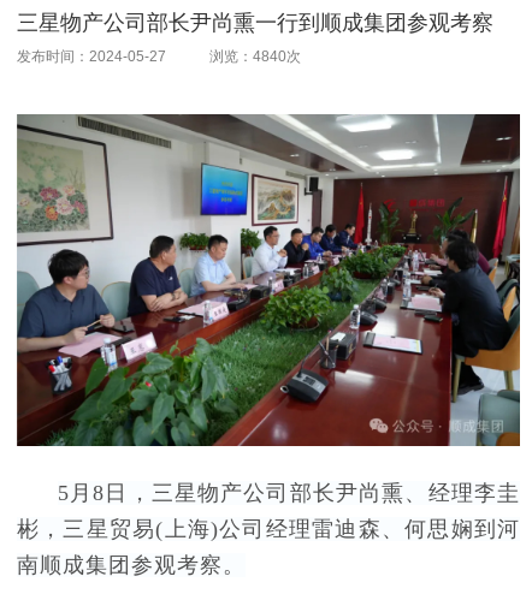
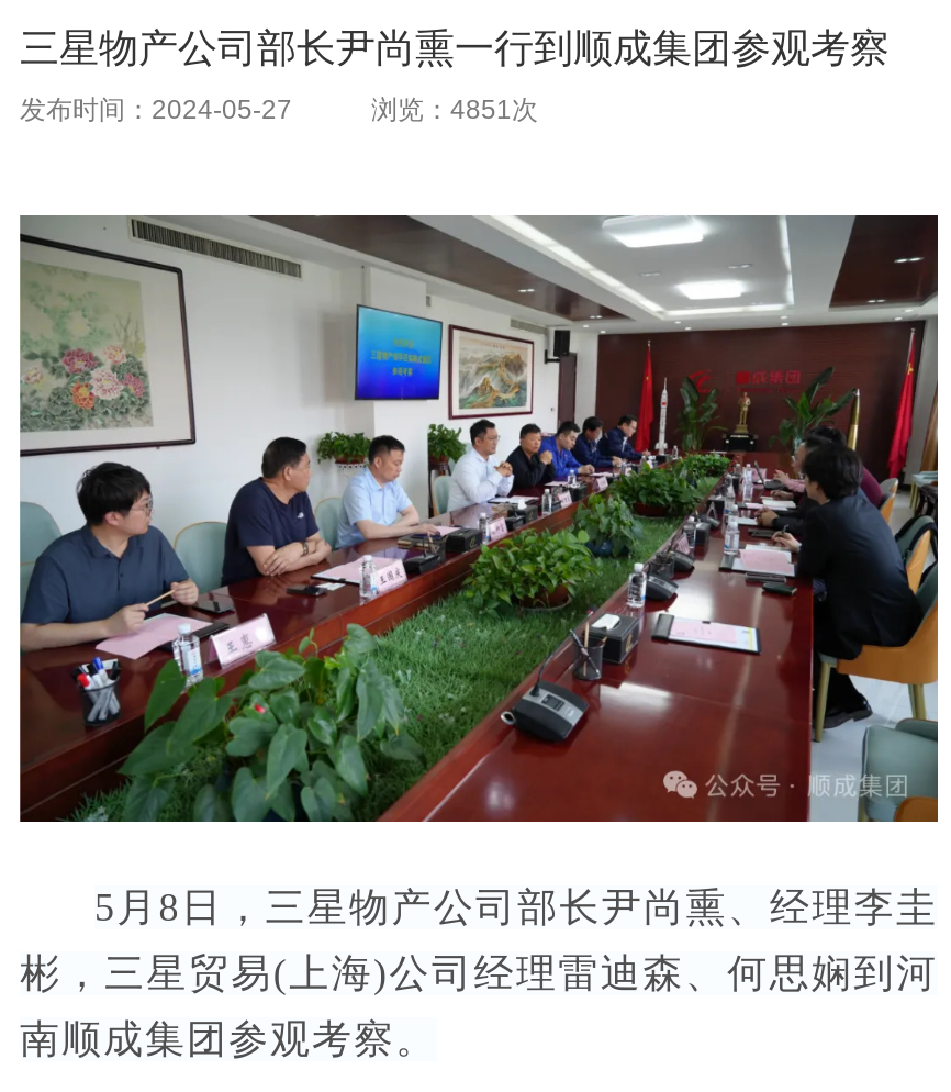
- 发布时间：2024-05-27 浏览：4840次
+ 发布时间：2024-05-27 浏览：4851次
